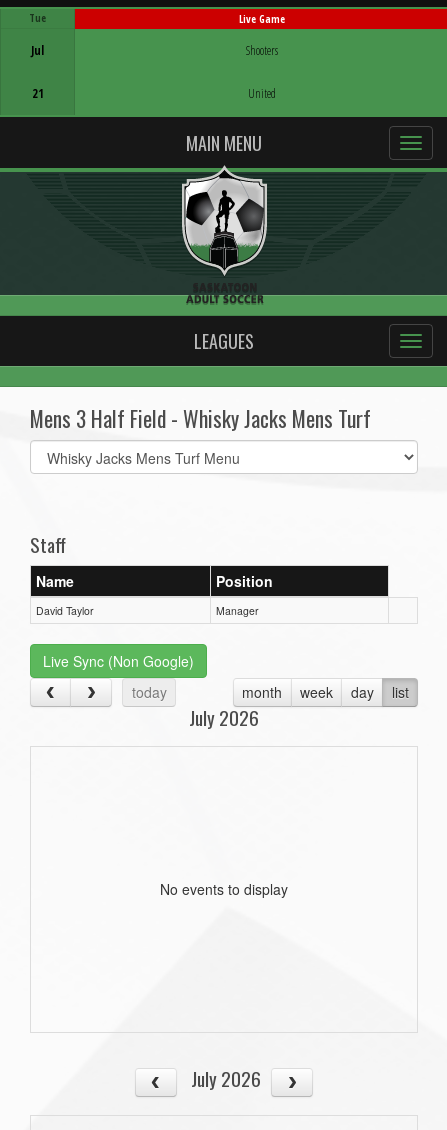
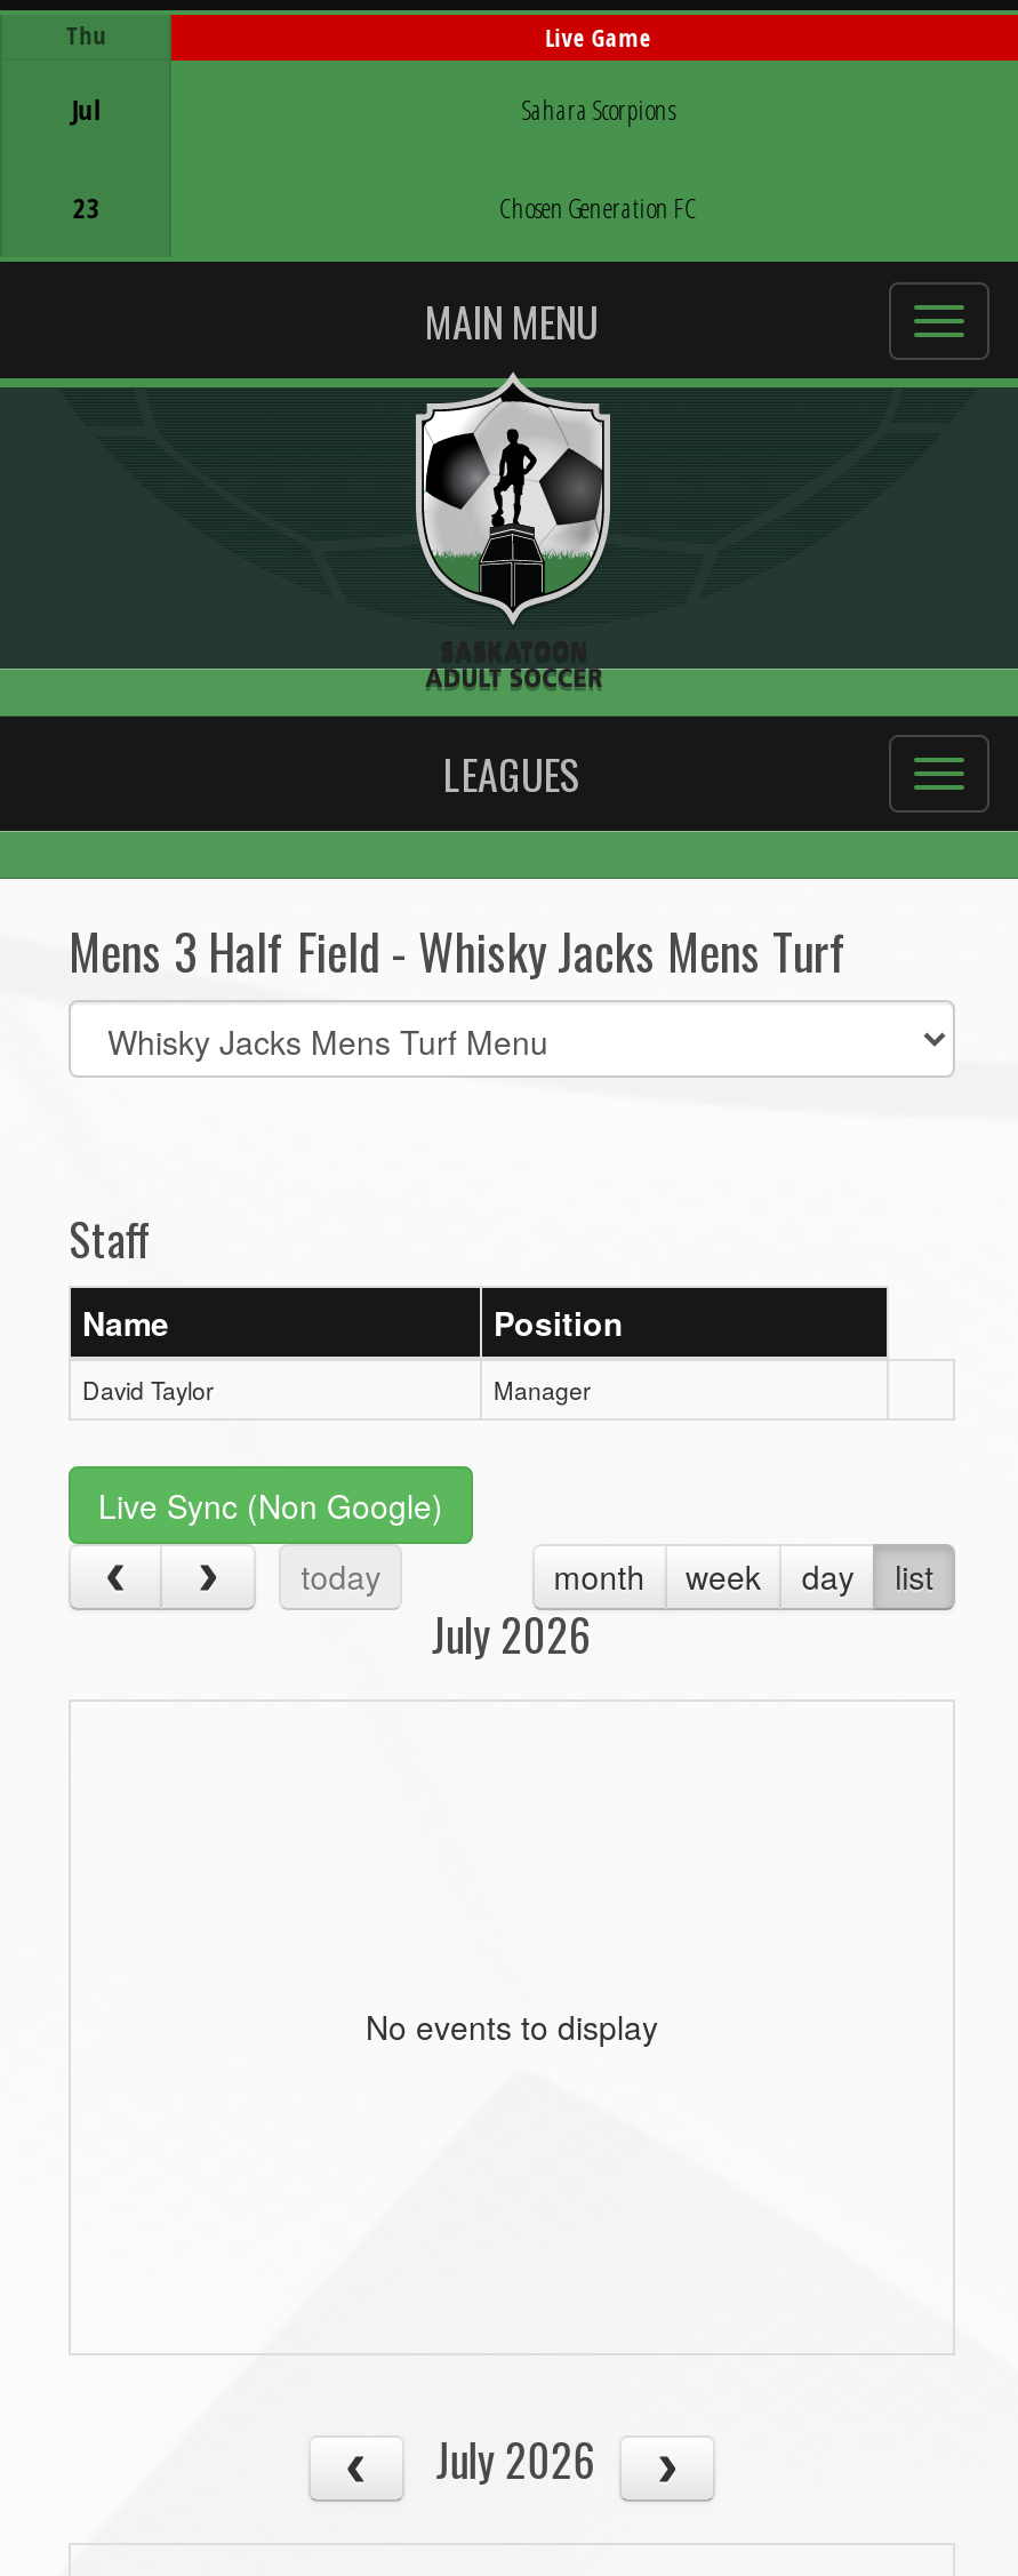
- Tue
+ Thu

- Shooters
+ Sahara Scorpions

- 21
+ 23

- United
+ Chosen Generation FC
